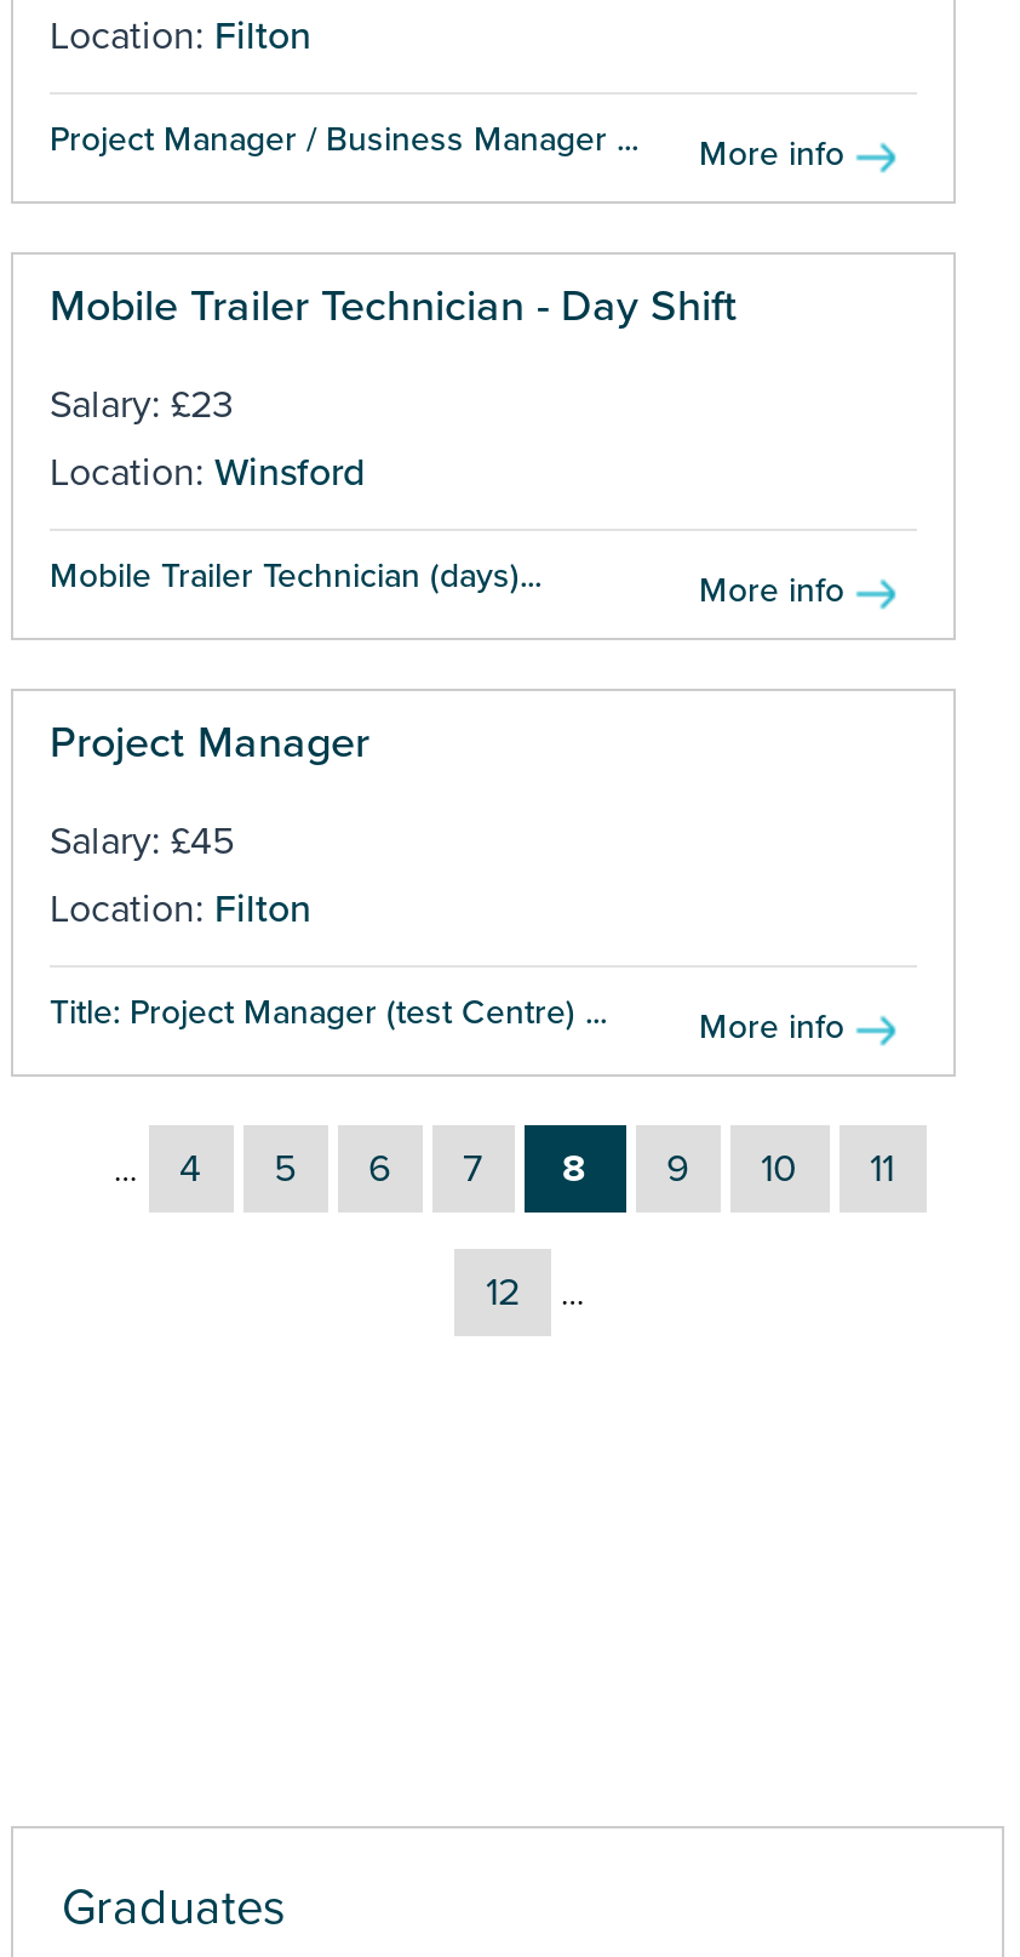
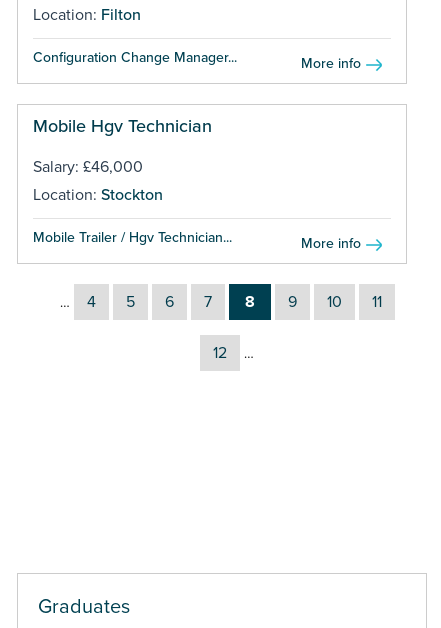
- Project Manager / Business Manager ...
+ Configuration Change Manager...

- Mobile Trailer Technician - Day Shift
- Salary: £23
- Location: Winsford
- Mobile Trailer Technician (days)...
- More info
- Project Manager
- Salary: £45
- Location: Filton
- Title: Project Manager (test Centre) ...
+ Mobile Hgv Technician
+ Salary: £46,000
+ Location: Stockton
+ Mobile Trailer / Hgv Technician...
